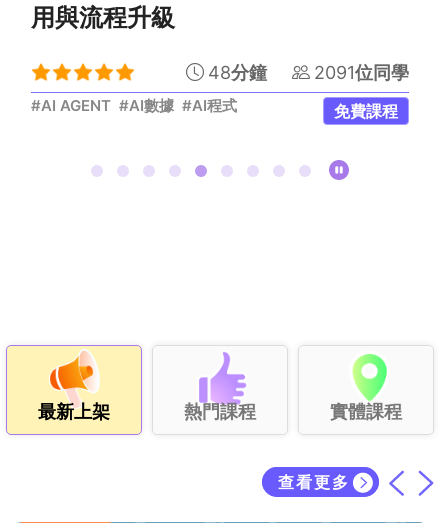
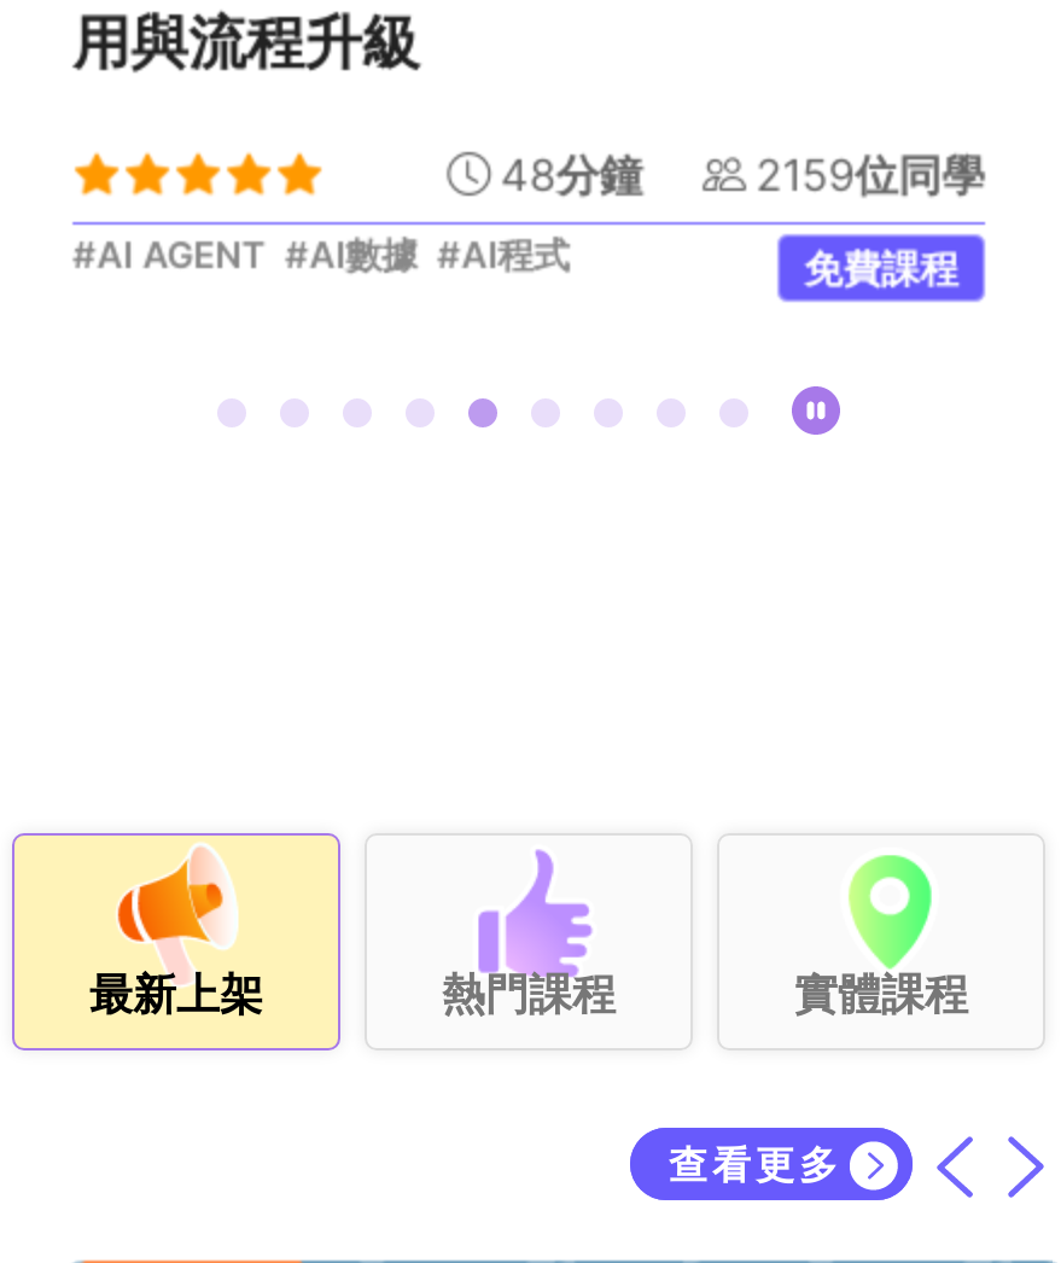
- 2091位同學
+ 2159位同學
